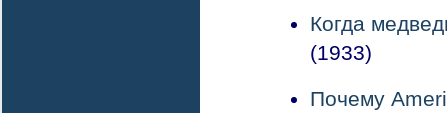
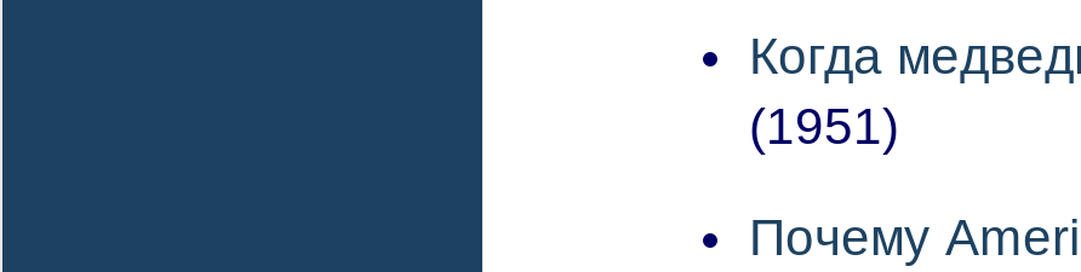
- (1933)
+ (1951)
